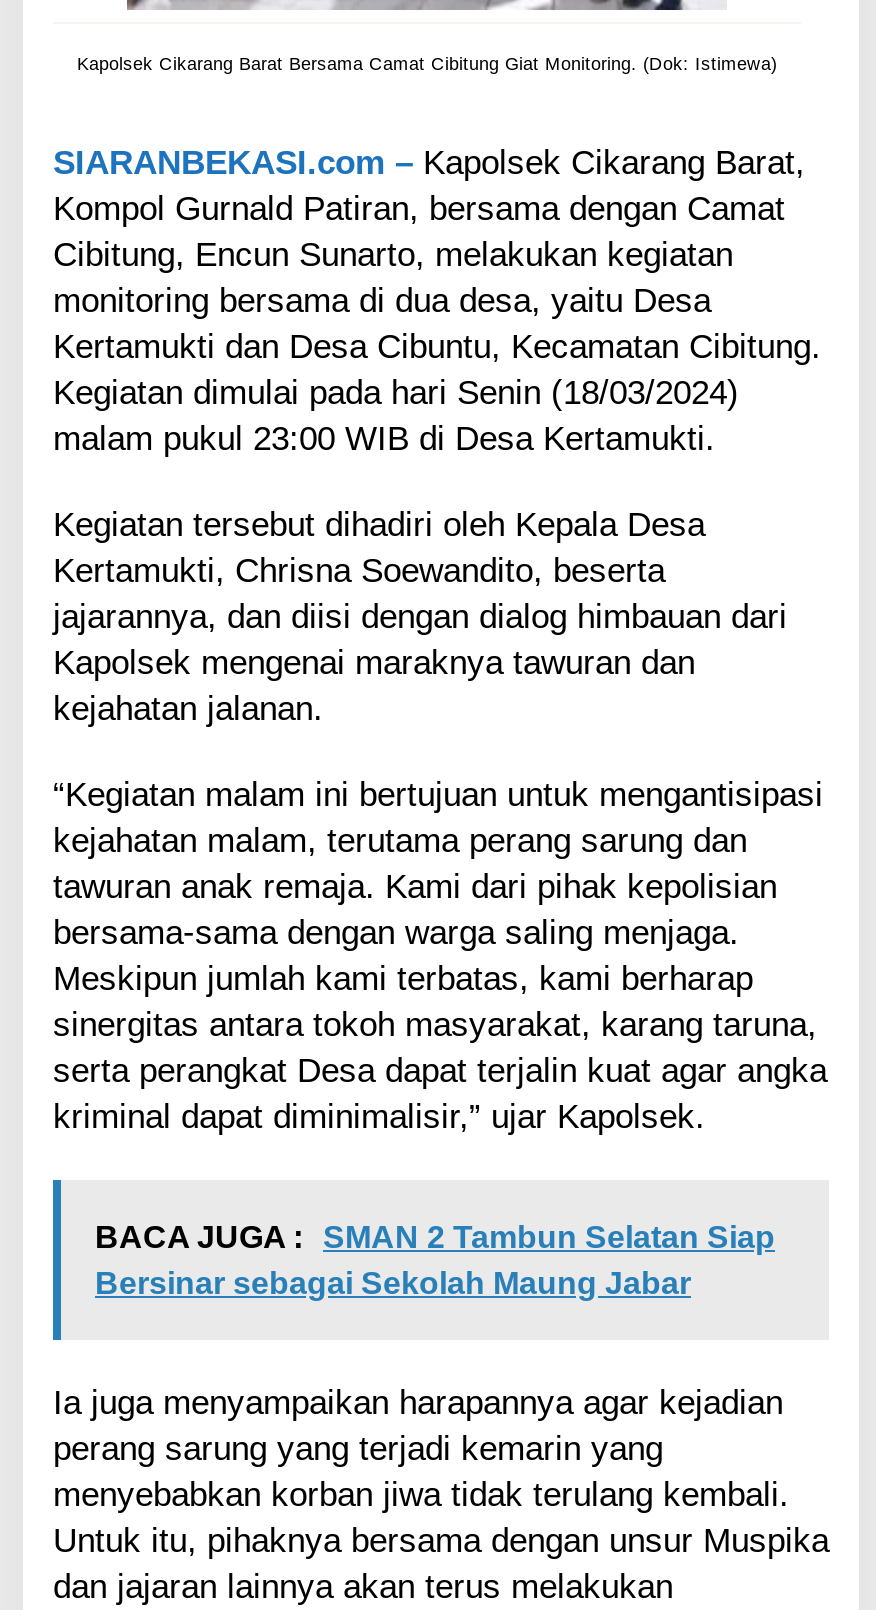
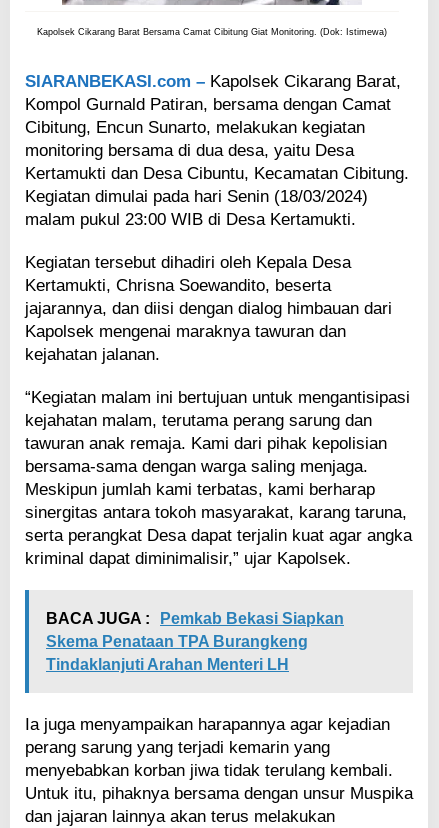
- BACA JUGA : SMAN 2 Tambun Selatan Siap
- Bersinar sebagai Sekolah Maung Jabar
+ BACA JUGA : Pemkab Bekasi Siapkan
+ Skema Penataan TPA Burangkeng
+ Tindaklanjuti Arahan Menteri LH
